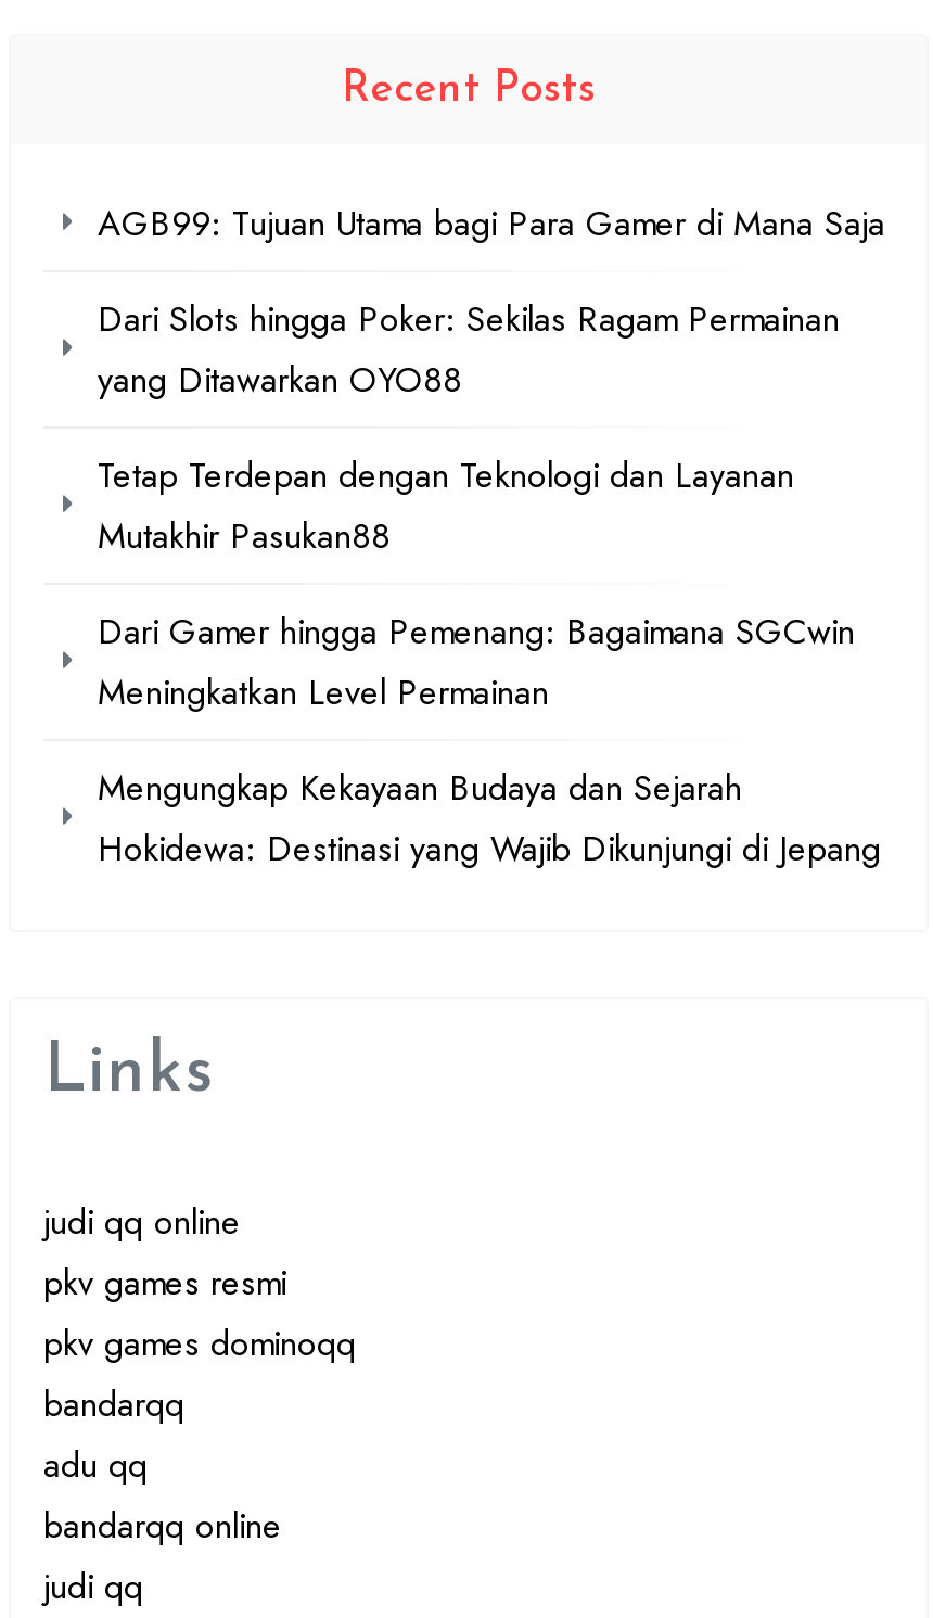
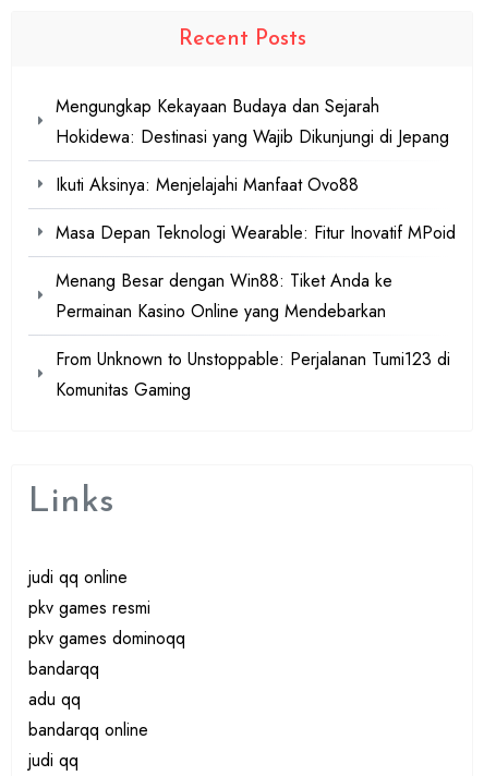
- AGB99: Tujuan Utama bagi Para Gamer di Mana Saja
- Dari Slots hingga Poker: Sekilas Ragam Permainan
- yang Ditawarkan OYO88
- Tetap Terdepan dengan Teknologi dan Layanan
- Mutakhir Pasukan88
- Dari Gamer hingga Pemenang: Bagaimana SGCwin
- Meningkatkan Level Permainan

moved up: Mengungkap Kekayaan Budaya dan Sejarah | Hokidewa: Destinasi yang Wajib Dikunjungi di Jepang

+ Ikuti Aksinya: Menjelajahi Manfaat Ovo88
+ Masa Depan Teknologi Wearable: Fitur Inovatif MPoid
+ Menang Besar dengan Win88: Tiket Anda ke
+ Permainan Kasino Online yang Mendebarkan
+ From Unknown to Unstoppable: Perjalanan Tumi123 di
+ Komunitas Gaming
